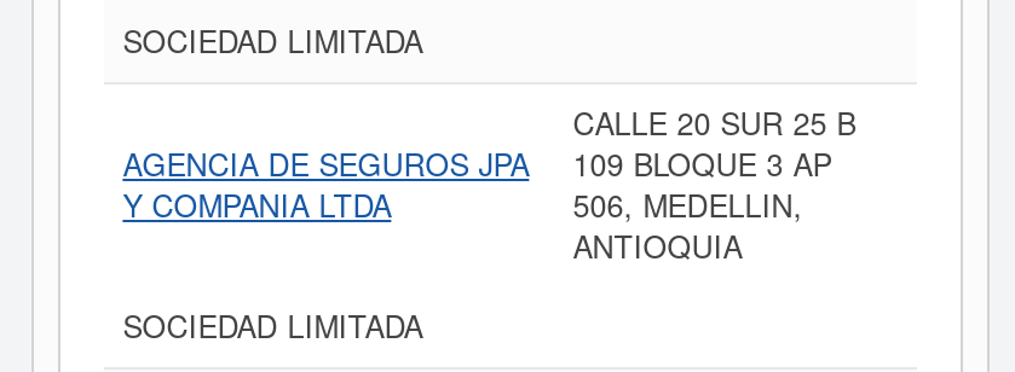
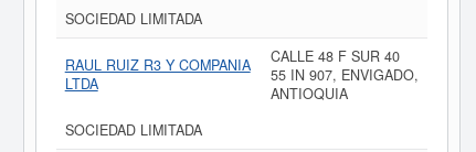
- CALLE 20 SUR 25 B
- 109 BLOQUE 3 AP
- 506, MEDELLIN,
+ CALLE 48 F SUR 40
+ 55 IN 907, ENVIGADO,

- AGENCIA DE SEGUROS JPA
- Y COMPANIA LTDA
+ RAUL RUIZ R3 Y COMPANIA
+ LTDA
